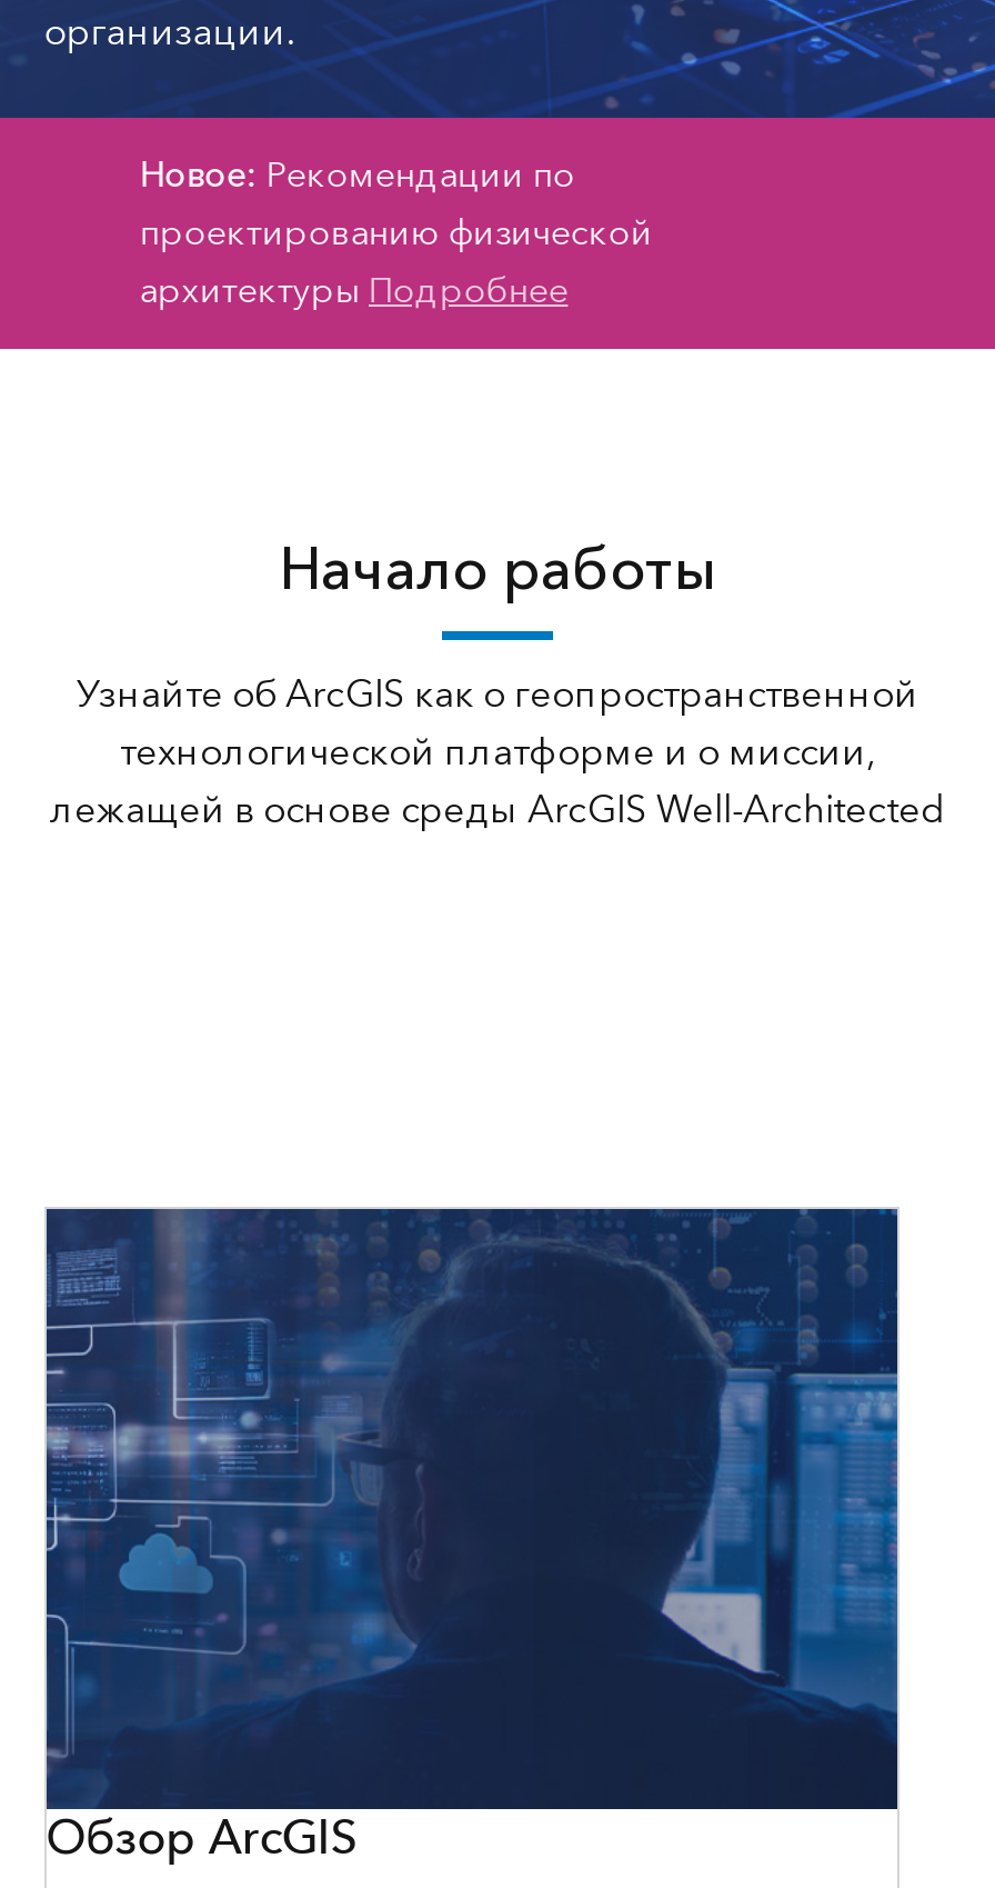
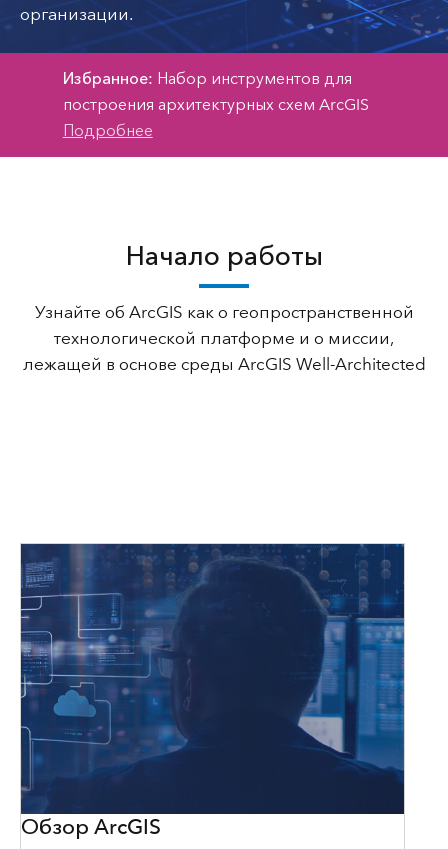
- Новое: Рекомендации по
- проектированию физической
- архитектуры Подробнее
+ Избранное: Набор инструментов для
+ построения архитектурных схем ArcGIS
+ Подробнее
